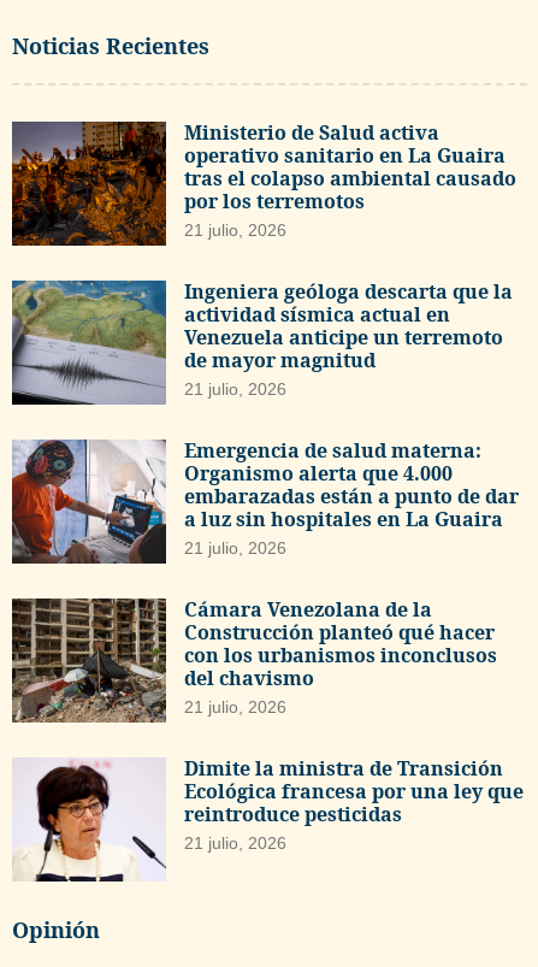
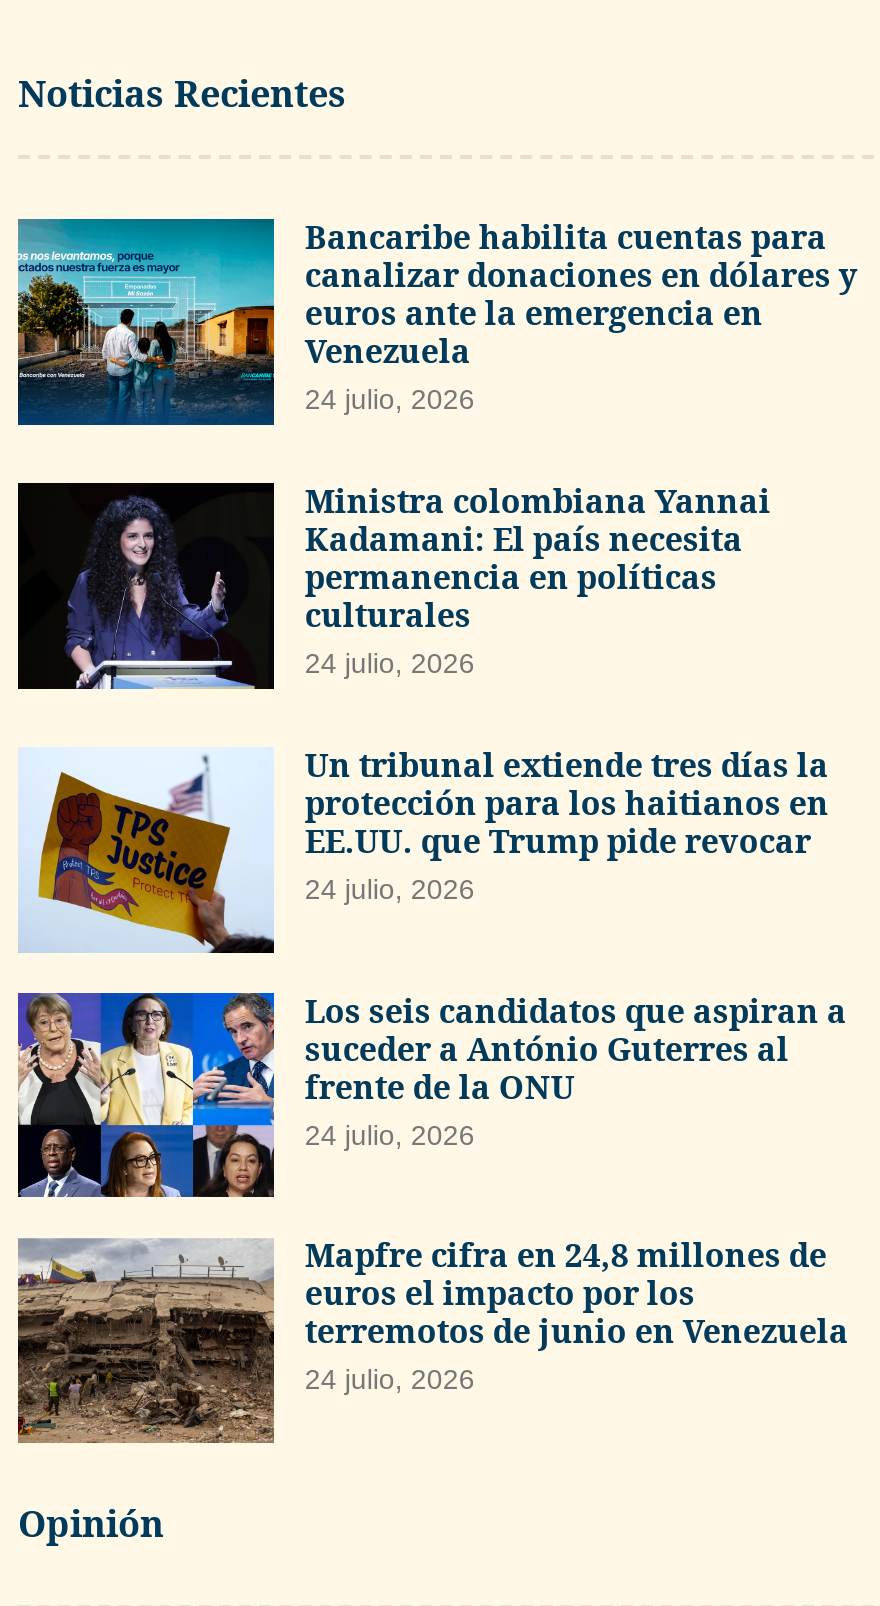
- [image]
- Ministerio de Salud activa
- operativo sanitario en La Guaira
- tras el colapso ambiental causado
- por los terremotos
- 21 julio, 2026
+ [image]
+ Bancaribe habilita cuentas para
+ canalizar donaciones en dólares y
+ euros ante la emergencia en
+ Venezuela
+ 24 julio, 2026

- [image]
- Ingeniera geóloga descarta que la
- actividad sísmica actual en
- Venezuela anticipe un terremoto
- de mayor magnitud
- 21 julio, 2026
+ [image]
+ Ministra colombiana Yannai
+ Kadamani: El país necesita
+ permanencia en políticas
+ culturales
+ 24 julio, 2026

- [image]
- Emergencia de salud materna:
- Organismo alerta que 4.000
- embarazadas están a punto de dar
- a luz sin hospitales en La Guaira
- 21 julio, 2026
+ [image]
+ Un tribunal extiende tres días la
+ protección para los haitianos en
+ EE.UU. que Trump pide revocar
+ 24 julio, 2026

- [image]
- Cámara Venezolana de la
- Construcción planteó qué hacer
- con los urbanismos inconclusos
- del chavismo
- 21 julio, 2026
+ [image]
+ Los seis candidatos que aspiran a
+ suceder a António Guterres al
+ frente de la ONU
+ 24 julio, 2026

- [image]
- Dimite la ministra de Transición
- Ecológica francesa por una ley que
- reintroduce pesticidas
- 21 julio, 2026
+ [image]
+ Mapfre cifra en 24,8 millones de
+ euros el impacto por los
+ terremotos de junio en Venezuela
+ 24 julio, 2026
